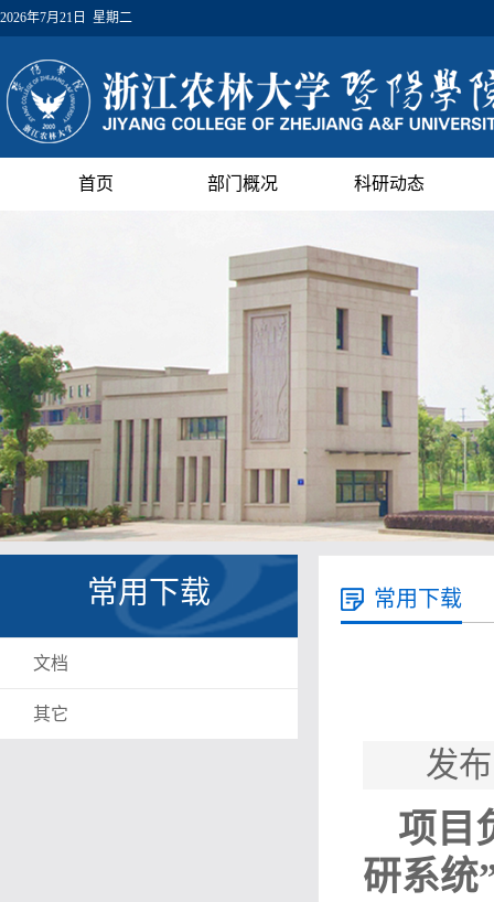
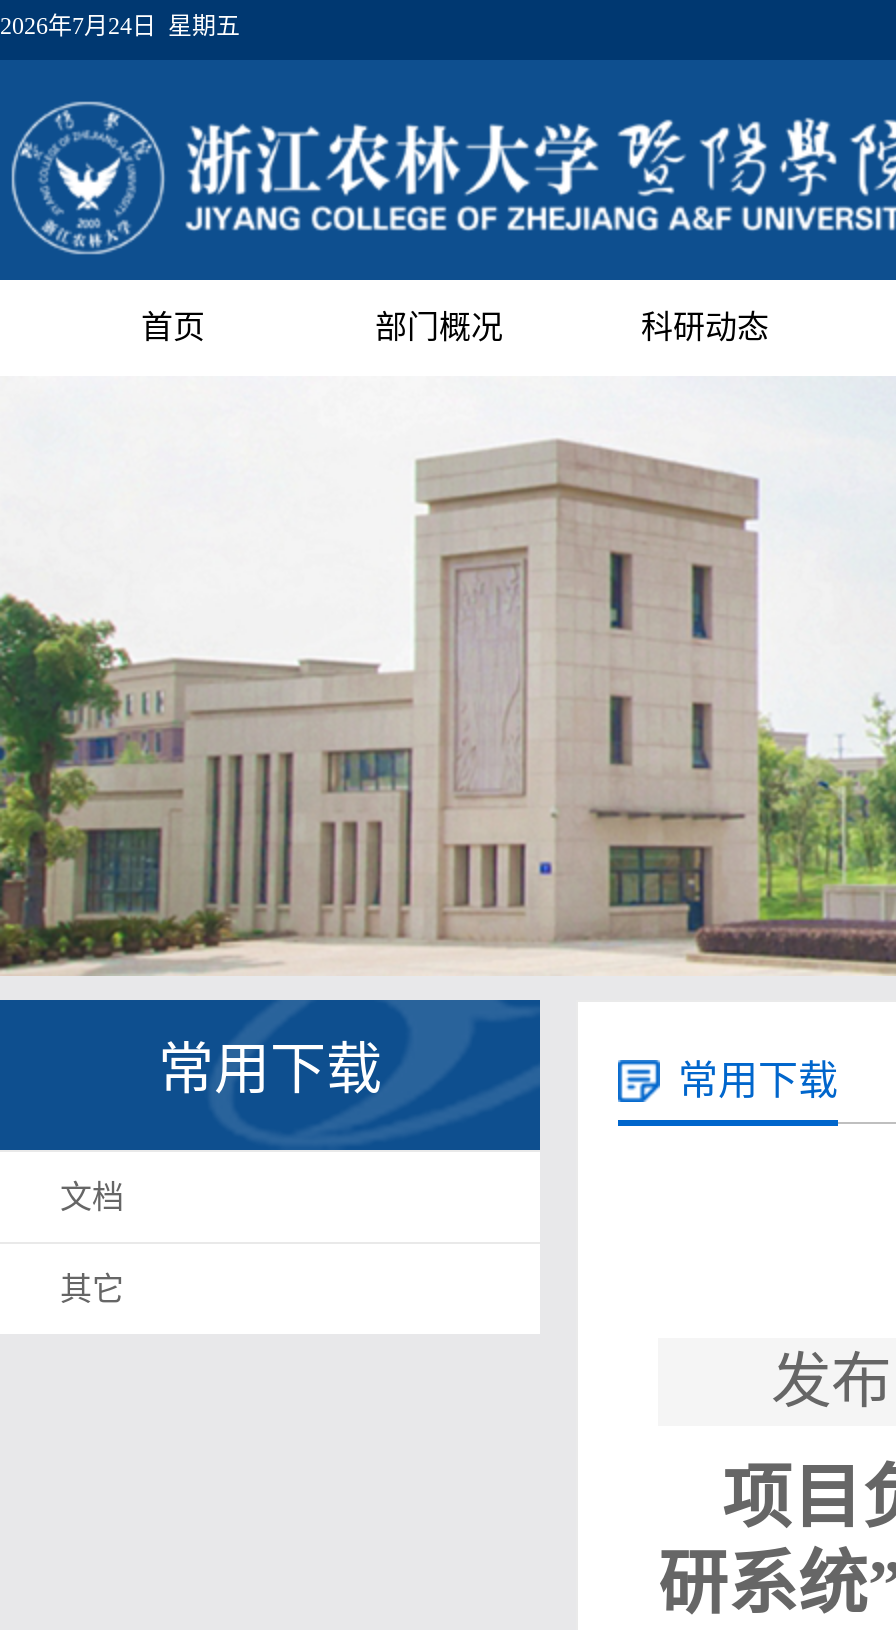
- 2026年7月21日 星期二
+ 2026年7月24日 星期五
